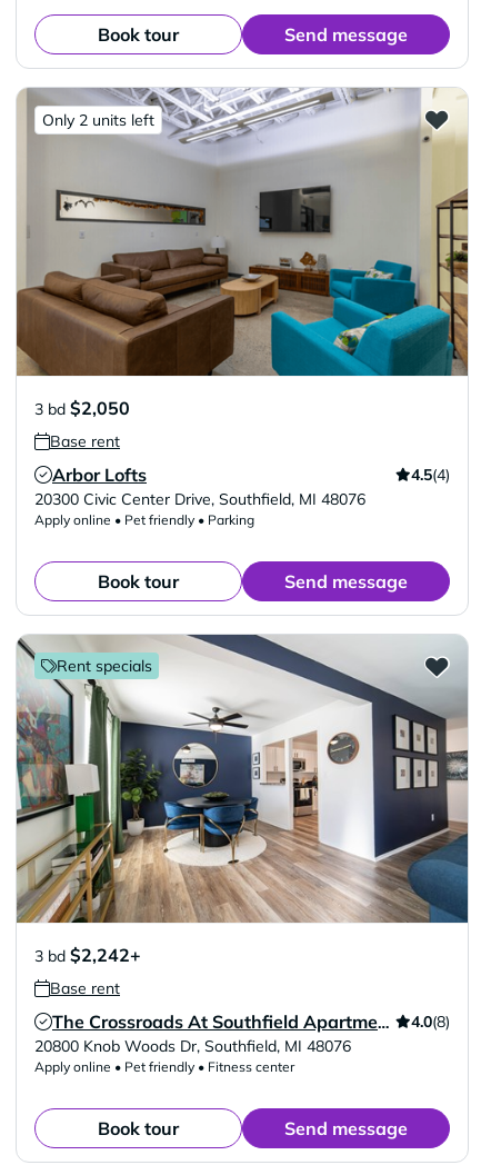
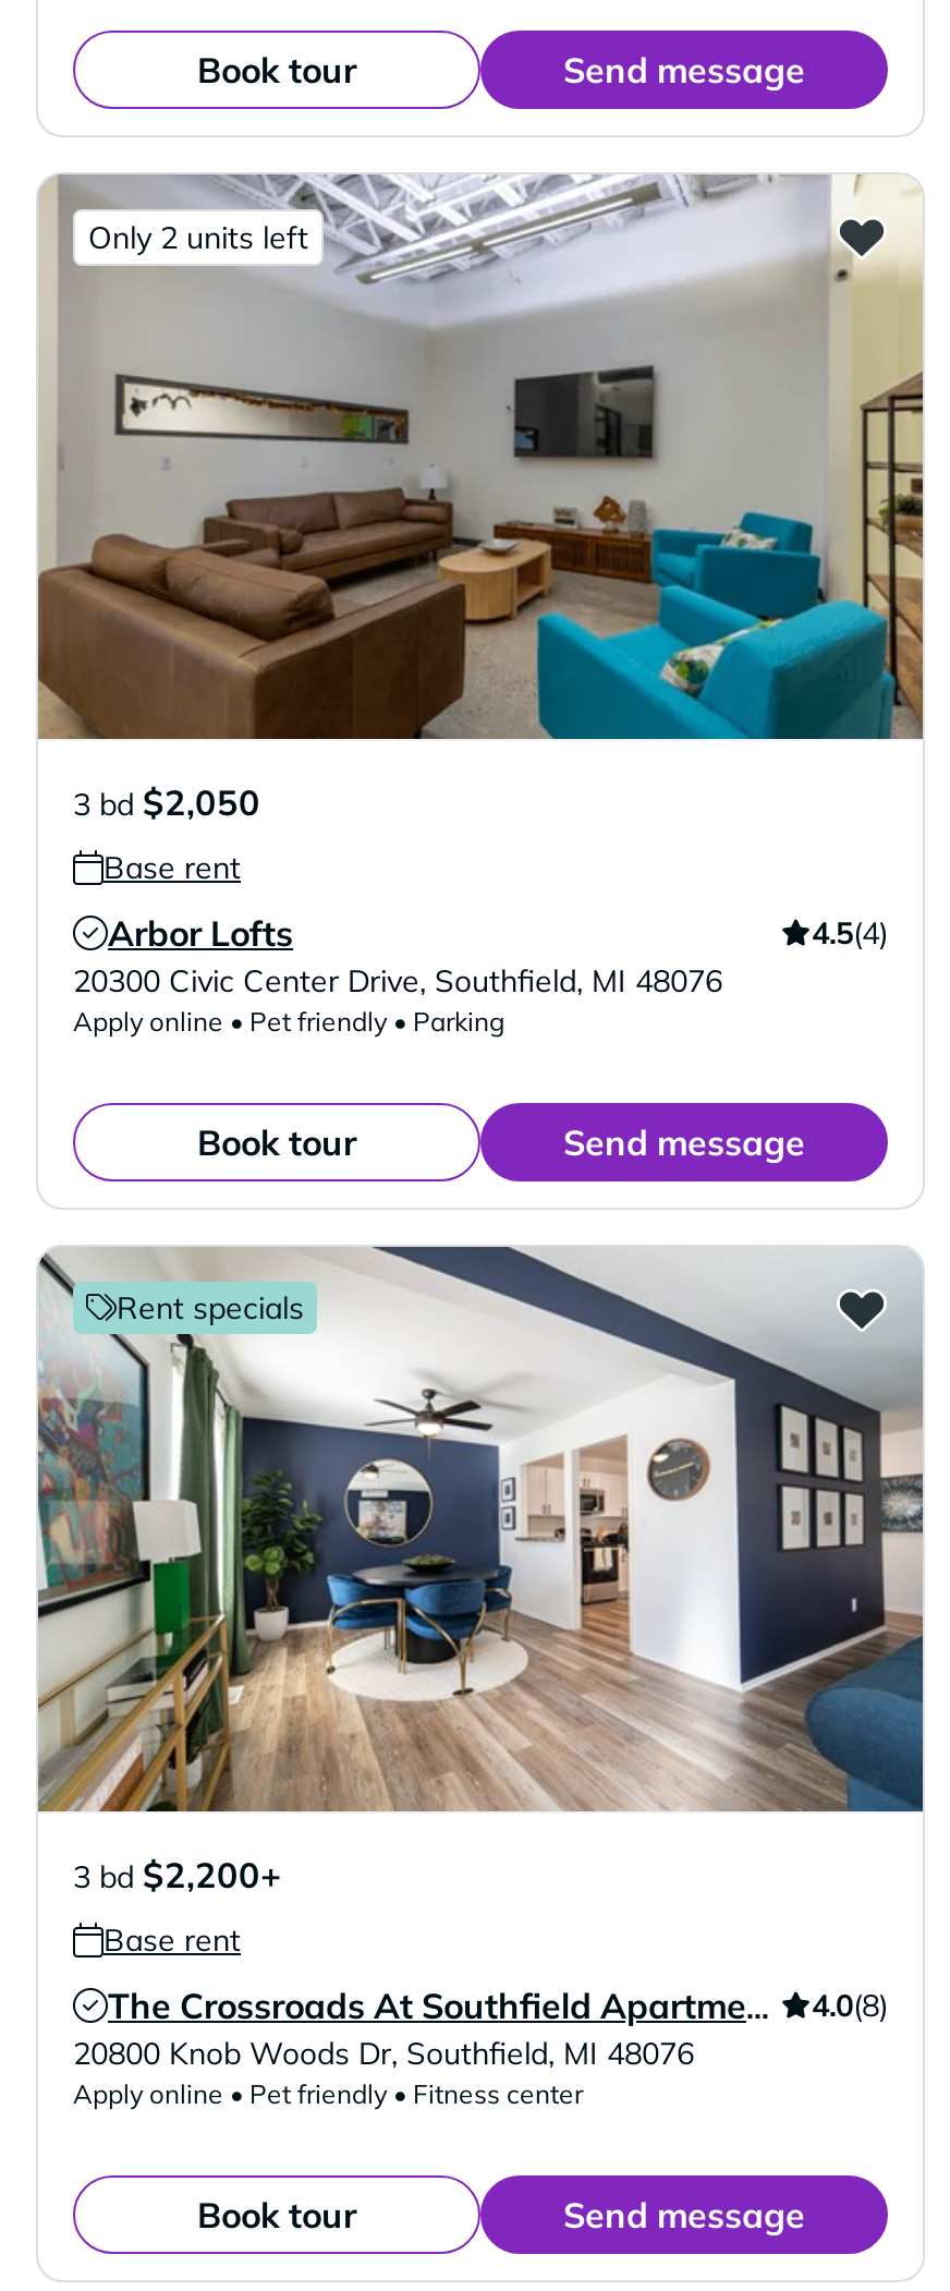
- 3 bd $2,242+
+ 3 bd $2,200+
